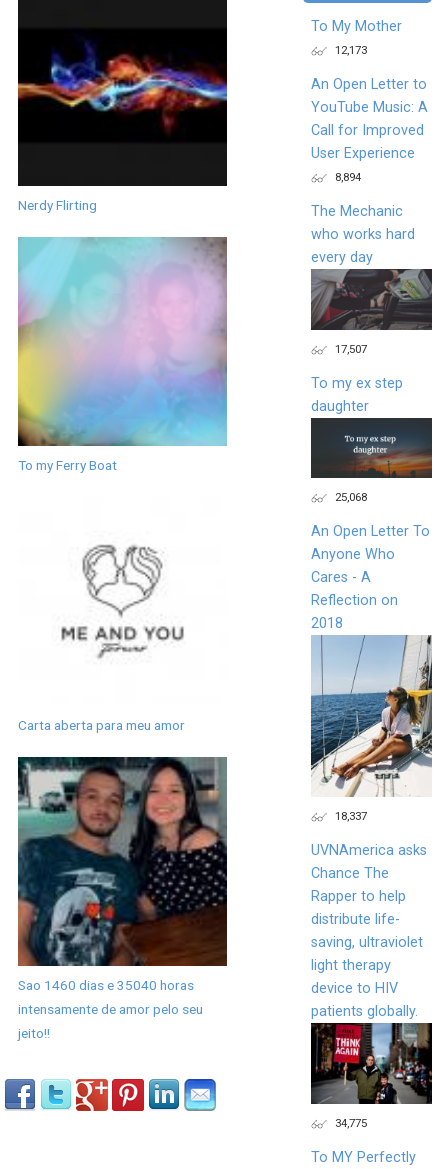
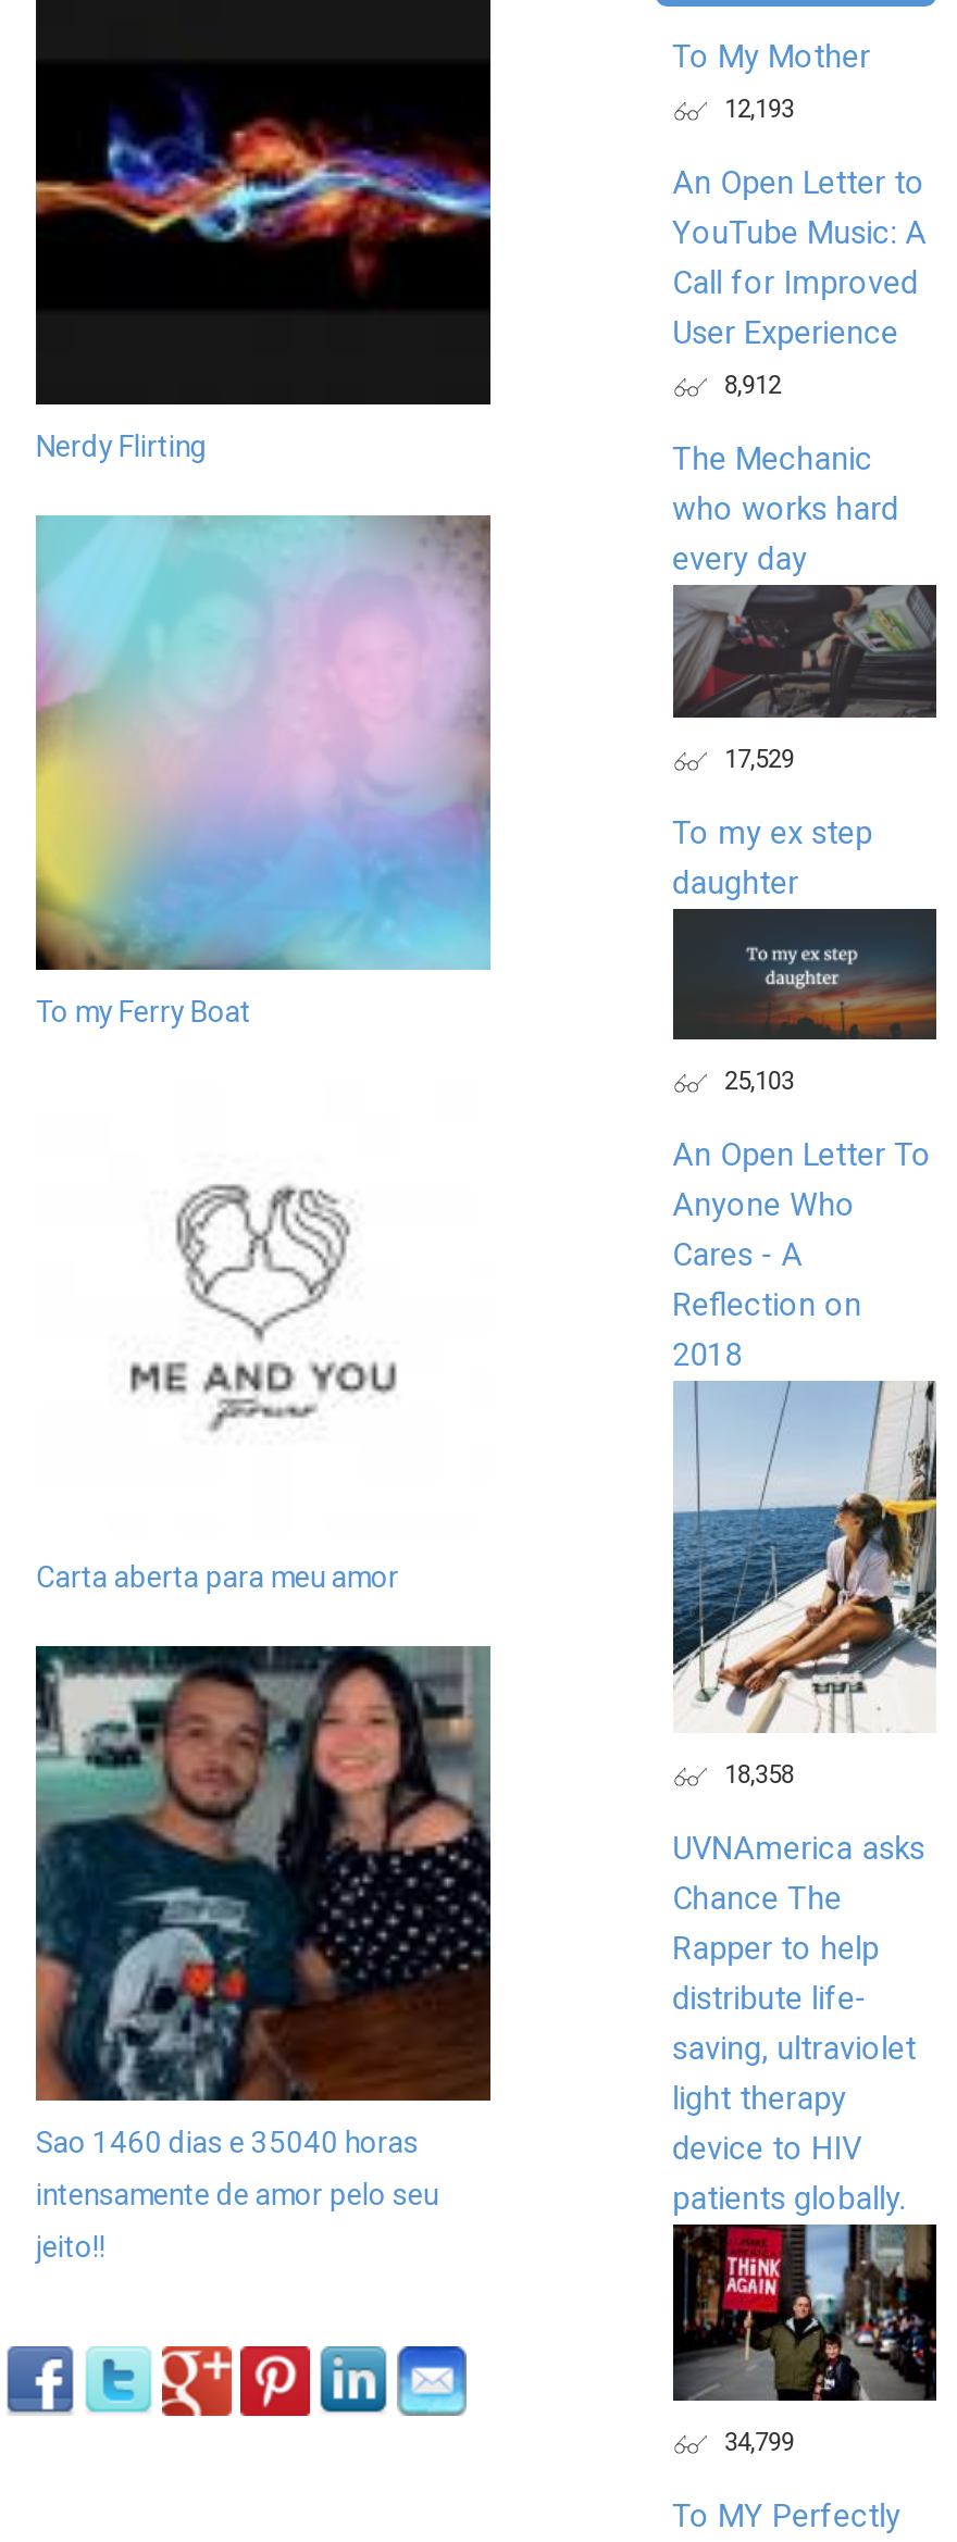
- 12,173
+ 12,193

- 8,894
+ 8,912

- 17,507
+ 17,529

- 25,068
+ 25,103

- 18,337
+ 18,358

- 34,775
+ 34,799
